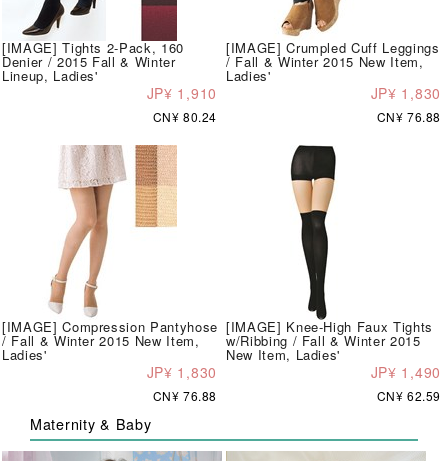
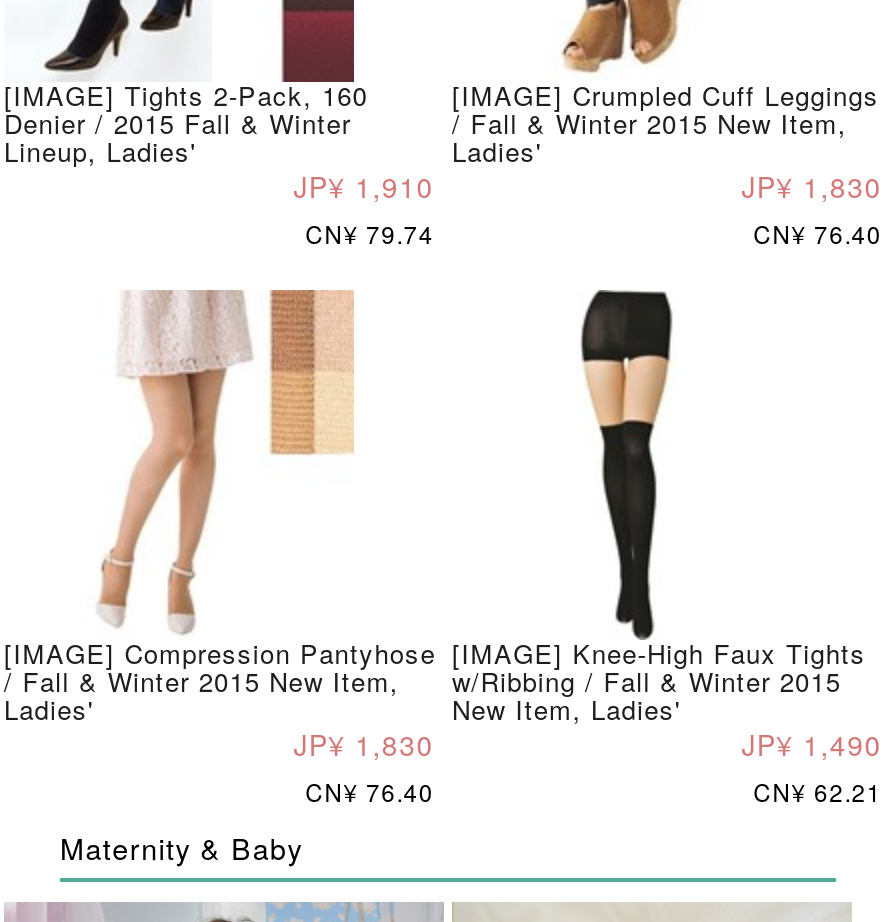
- CN¥ 80.24
+ CN¥ 79.74

- CN¥ 76.88
+ CN¥ 76.40

- CN¥ 76.88
+ CN¥ 76.40

- CN¥ 62.59
+ CN¥ 62.21
